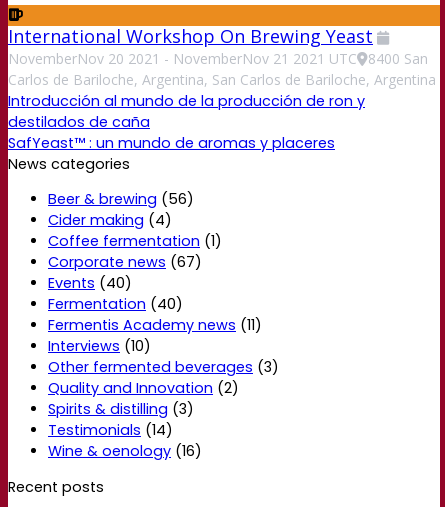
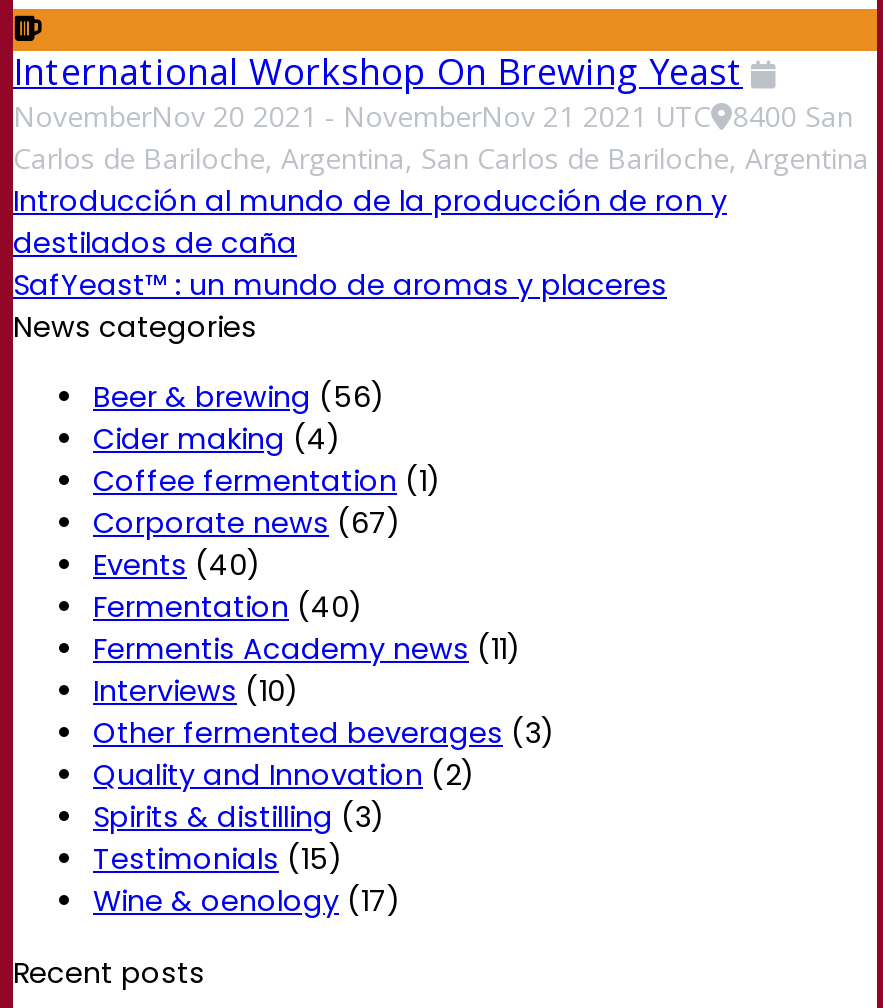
- Testimonials (14)
+ Testimonials (15)

- Wine & oenology (16)
+ Wine & oenology (17)
